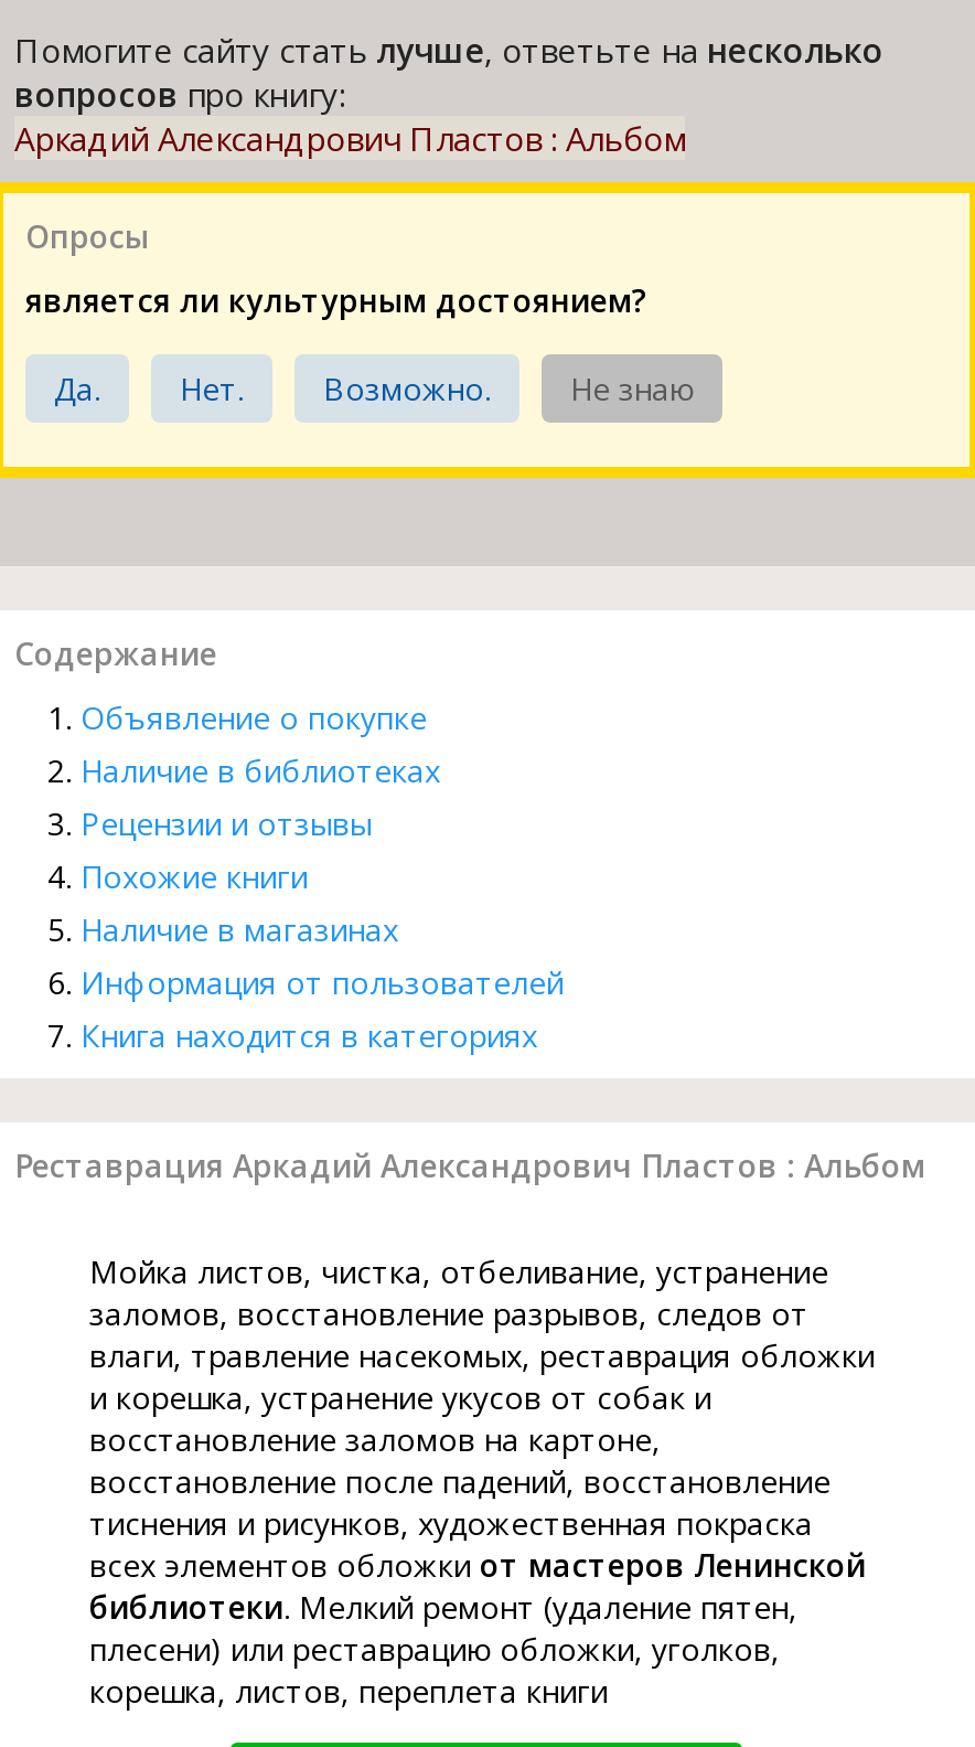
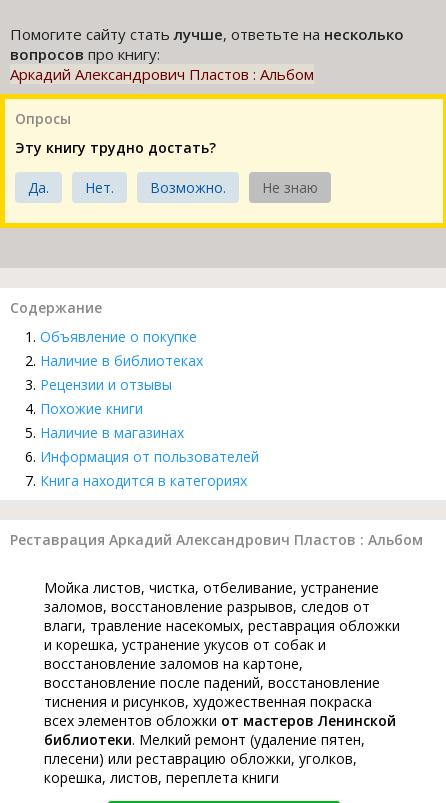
- является ли культурным достоянием?
+ Эту книгу трудно достать?
